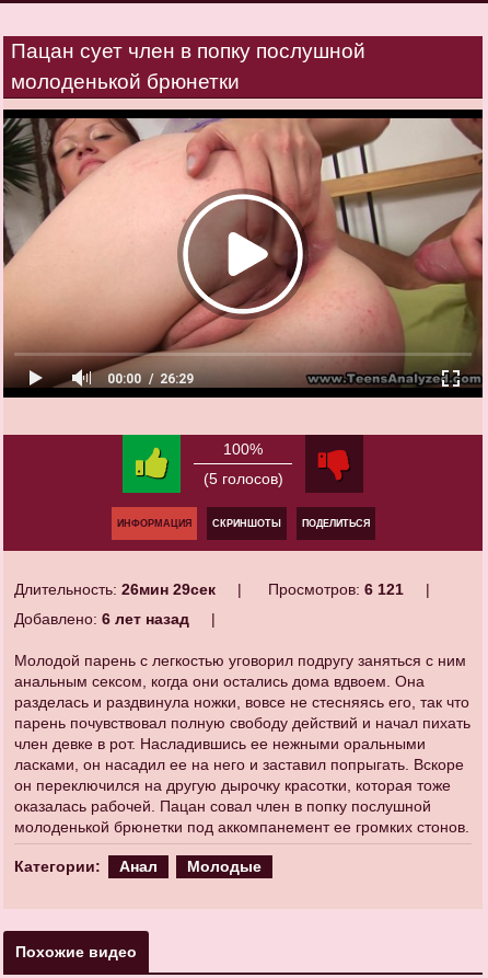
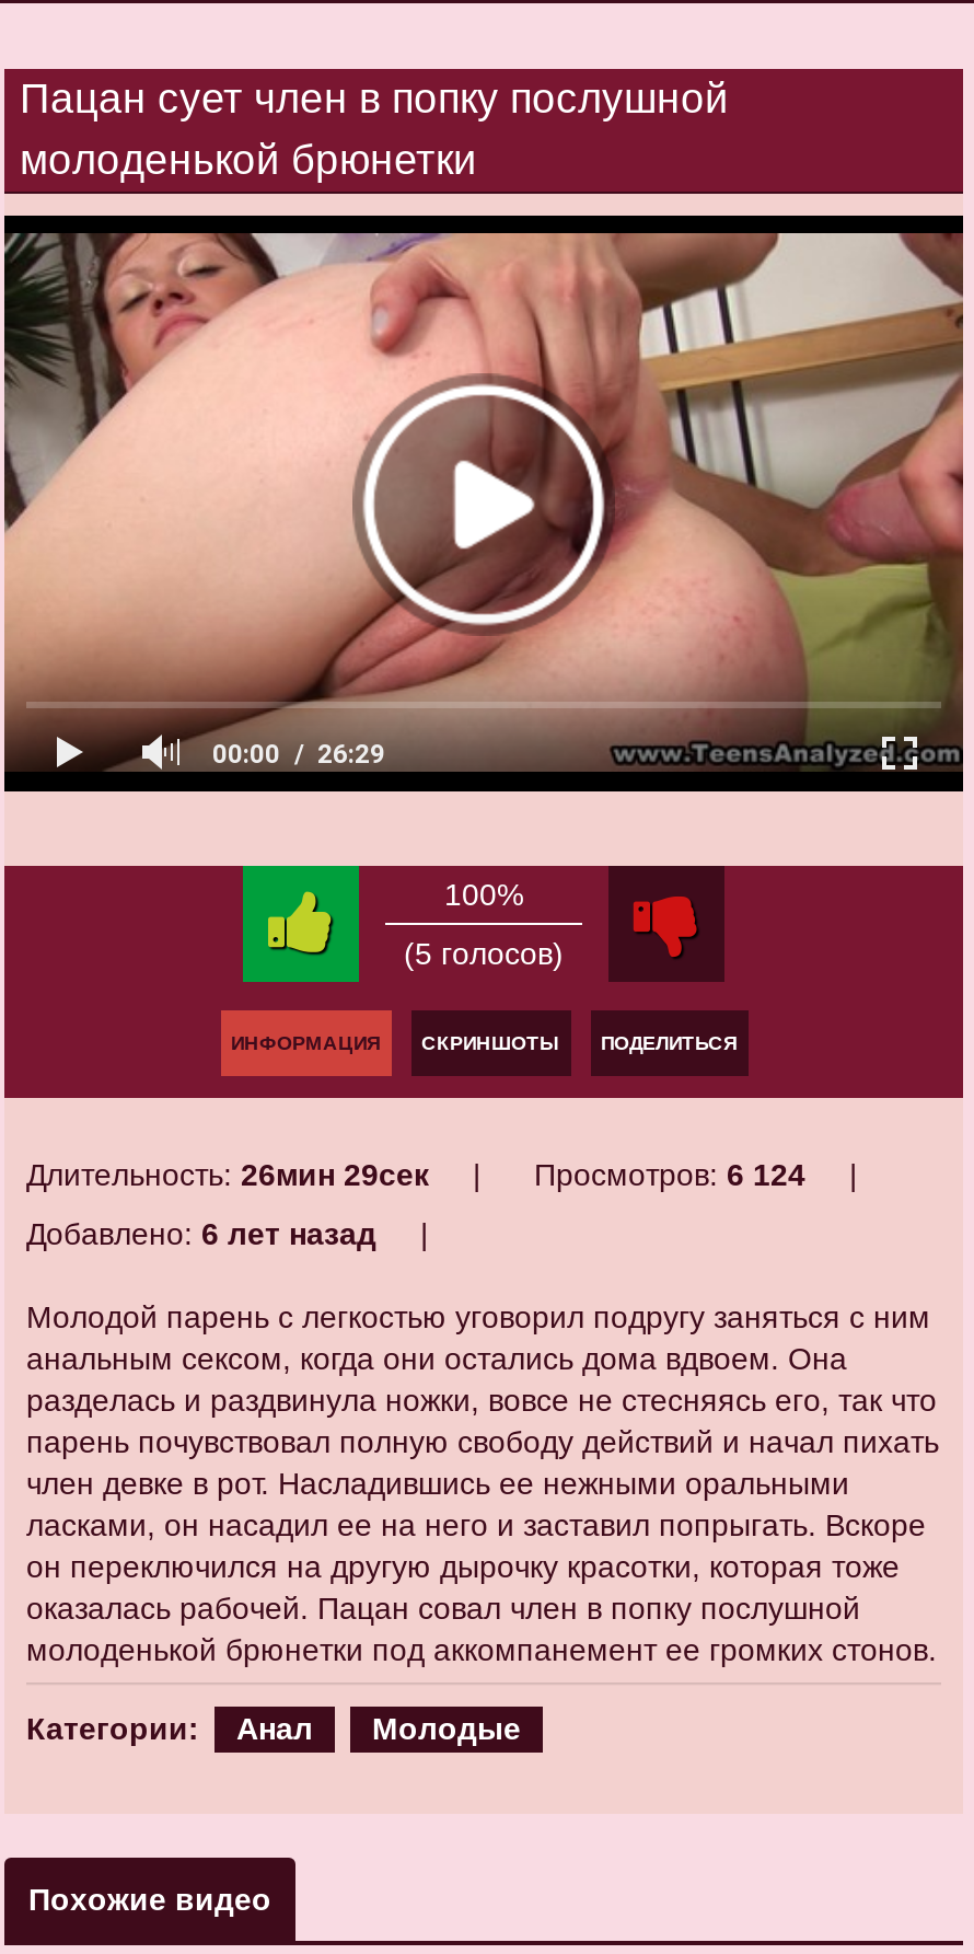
- Просмотров: 6 121
+ Просмотров: 6 124
